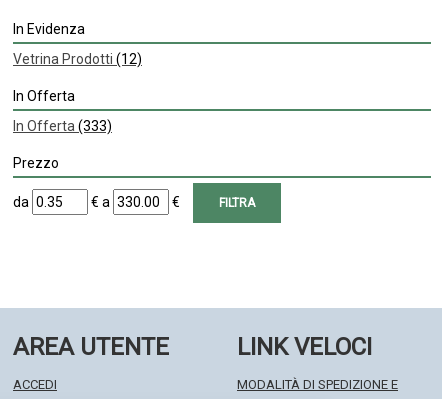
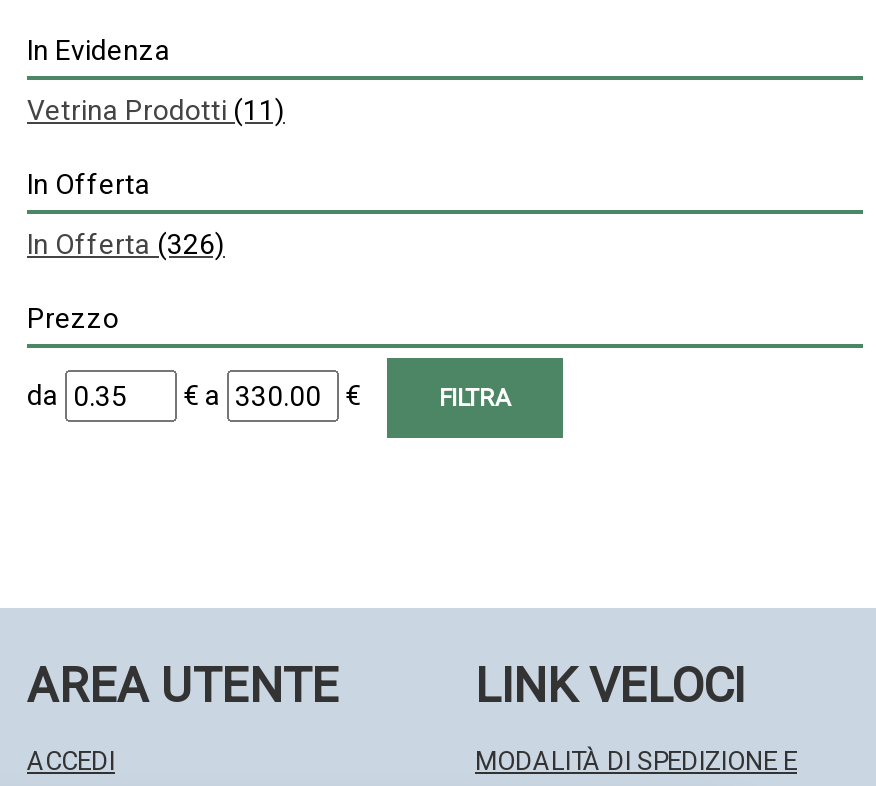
- Vetrina Prodotti (12)
+ Vetrina Prodotti (11)

- In Offerta (333)
+ In Offerta (326)
